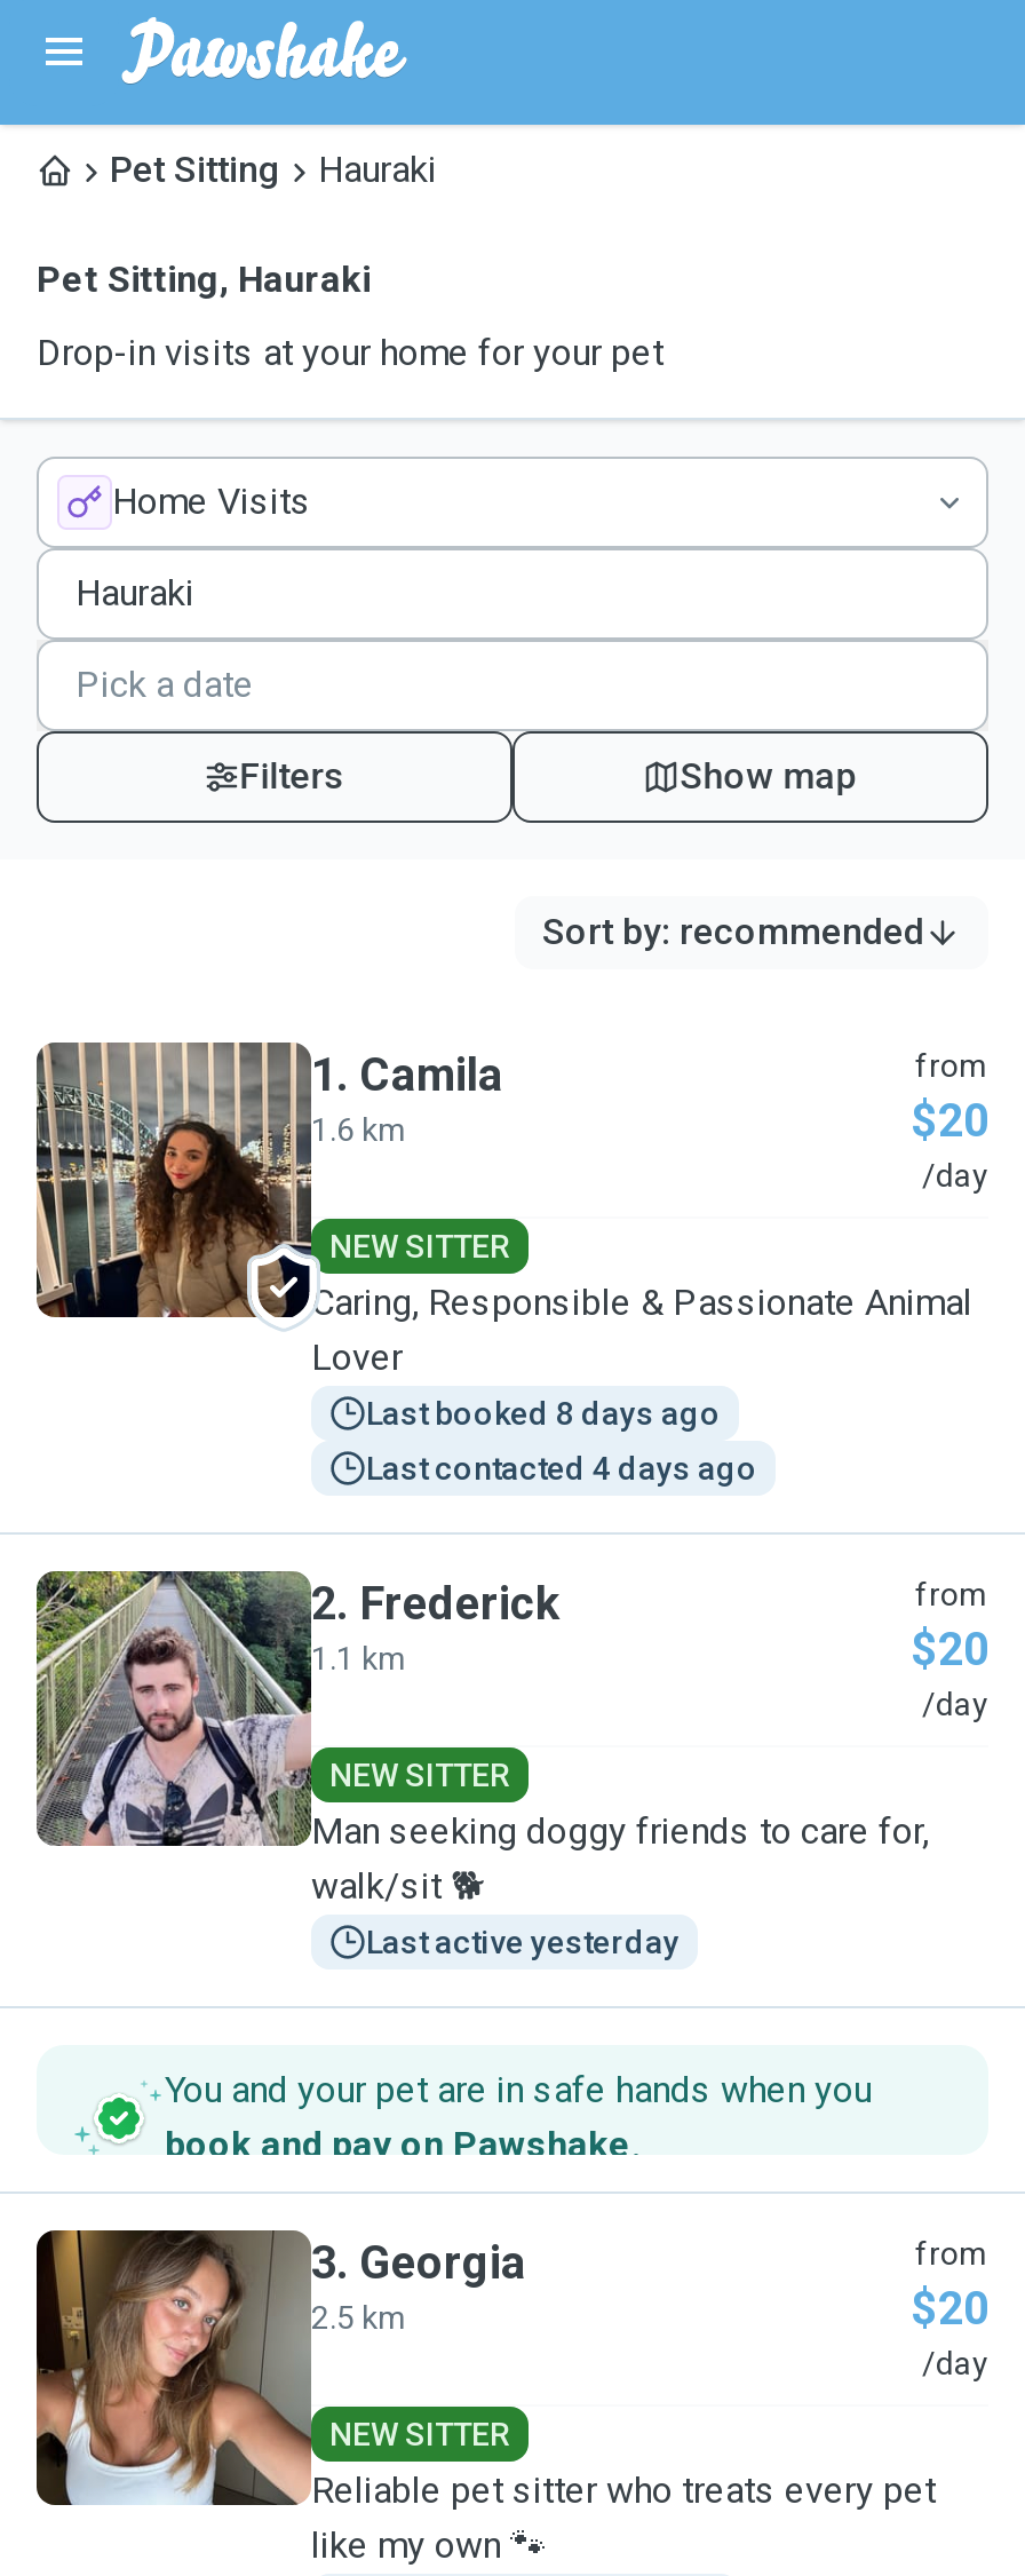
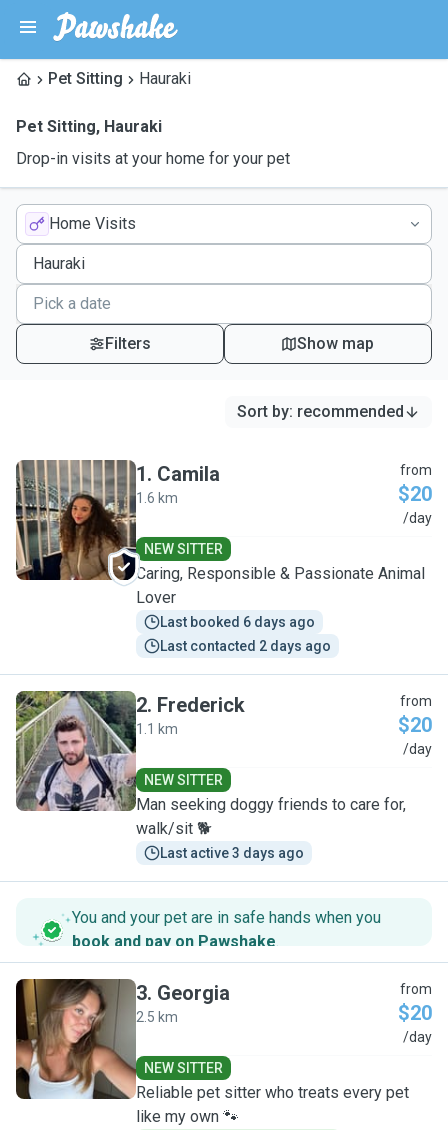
- Last booked 8 days ago
+ Last booked 6 days ago

- Last contacted 4 days ago
+ Last contacted 2 days ago

- Last active yesterday
+ Last active 3 days ago
